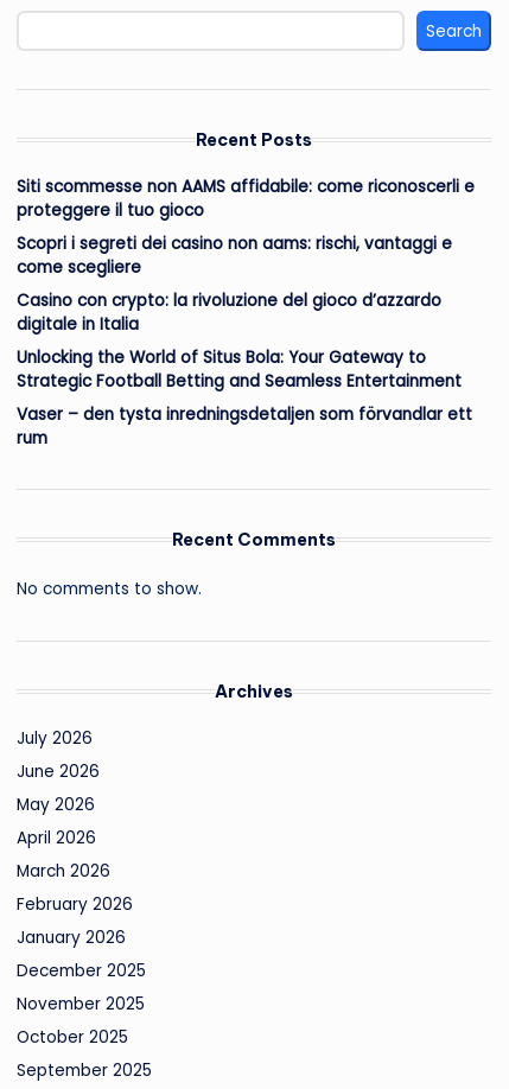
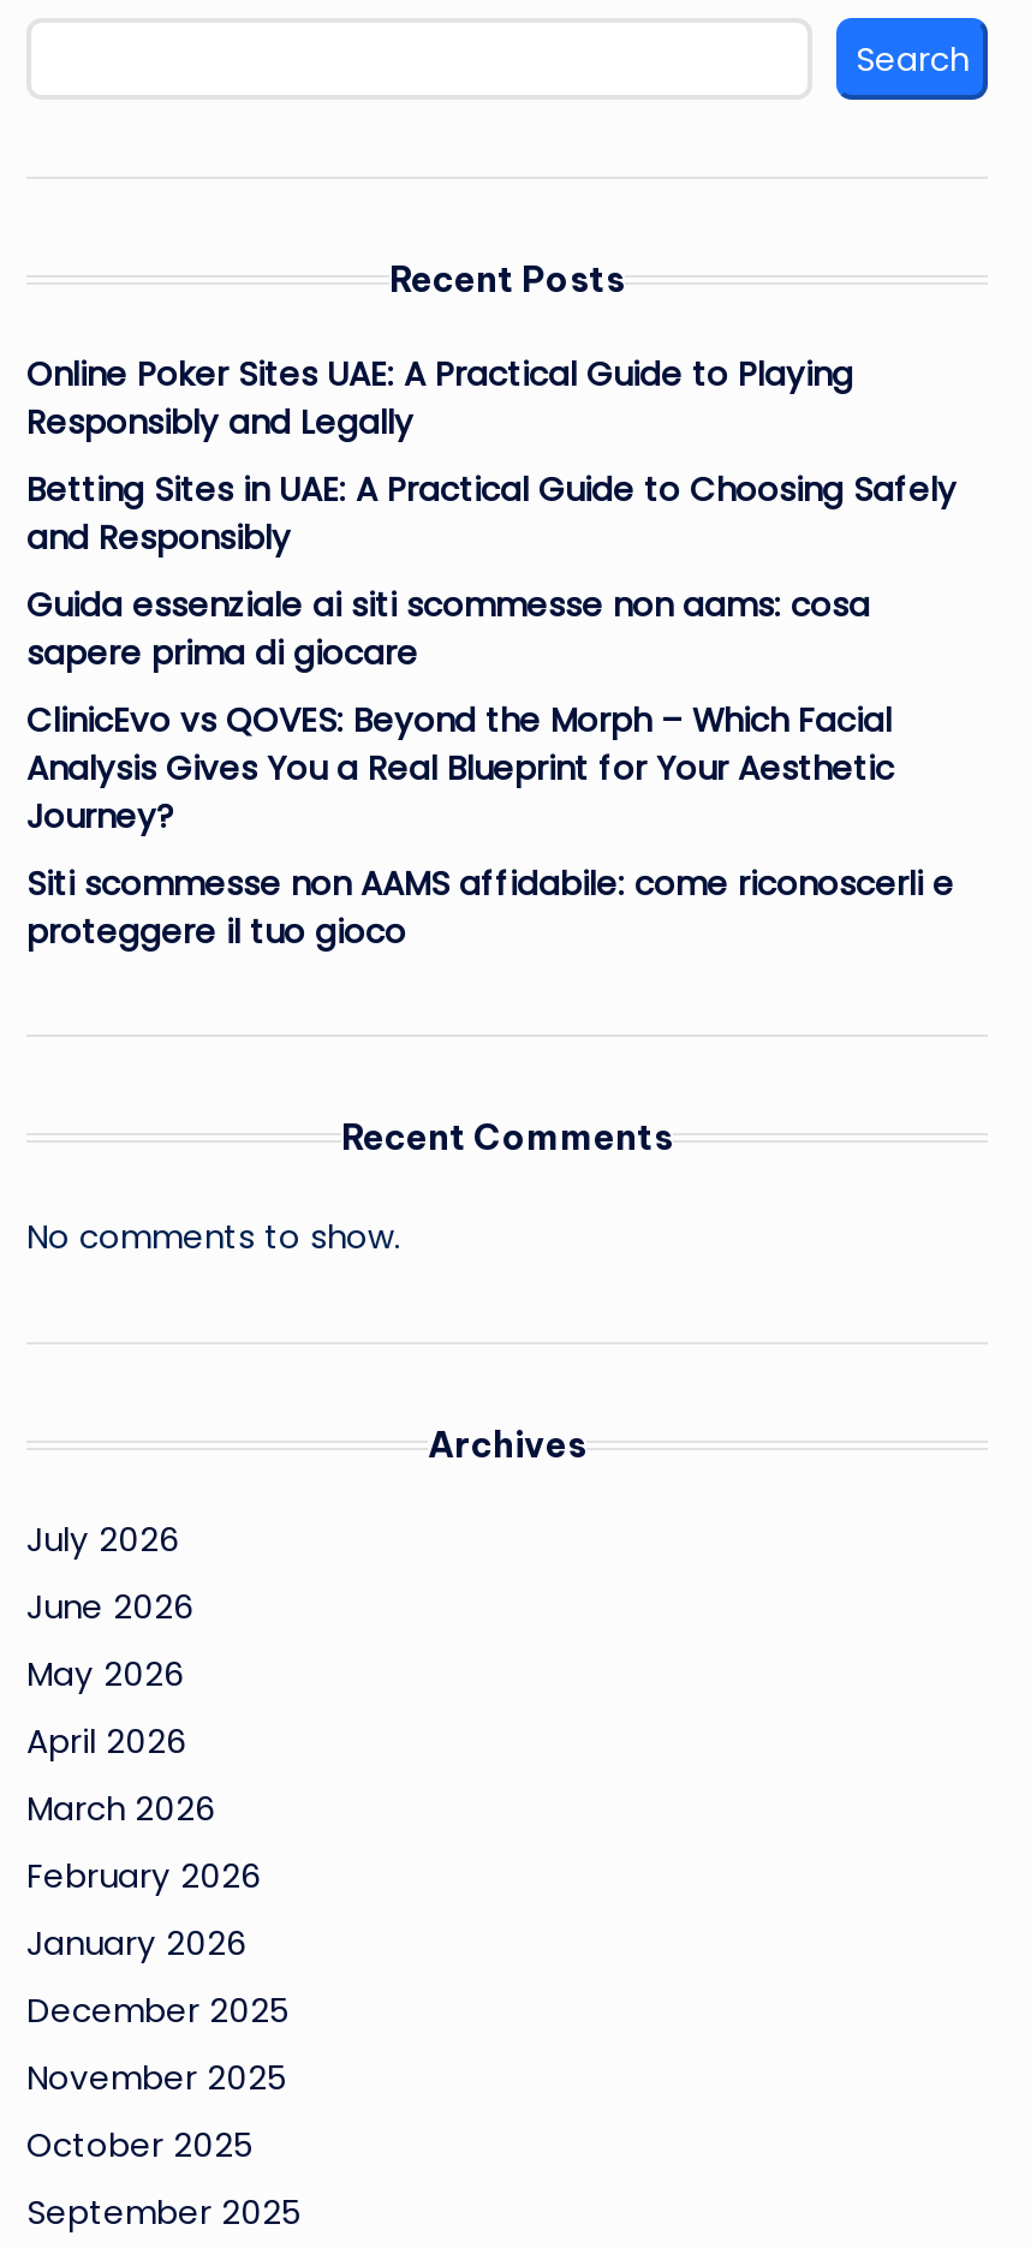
+ Online Poker Sites UAE: A Practical Guide to Playing
+ Responsibly and Legally
+ Betting Sites in UAE: A Practical Guide to Choosing Safely
+ and Responsibly
+ Guida essenziale ai siti scommesse non aams: cosa
+ sapere prima di giocare
+ ClinicEvo vs QOVES: Beyond the Morph – Which Facial
+ Analysis Gives You a Real Blueprint for Your Aesthetic
+ Journey?

moved down: Siti scommesse non AAMS affidabile: come riconoscerli e | proteggere il tuo gioco

- Scopri i segreti dei casino non aams: rischi, vantaggi e
- come scegliere
- Casino con crypto: la rivoluzione del gioco d’azzardo
- digitale in Italia
- Unlocking the World of Situs Bola: Your Gateway to
- Strategic Football Betting and Seamless Entertainment
- Vaser – den tysta inredningsdetaljen som förvandlar ett
- rum
